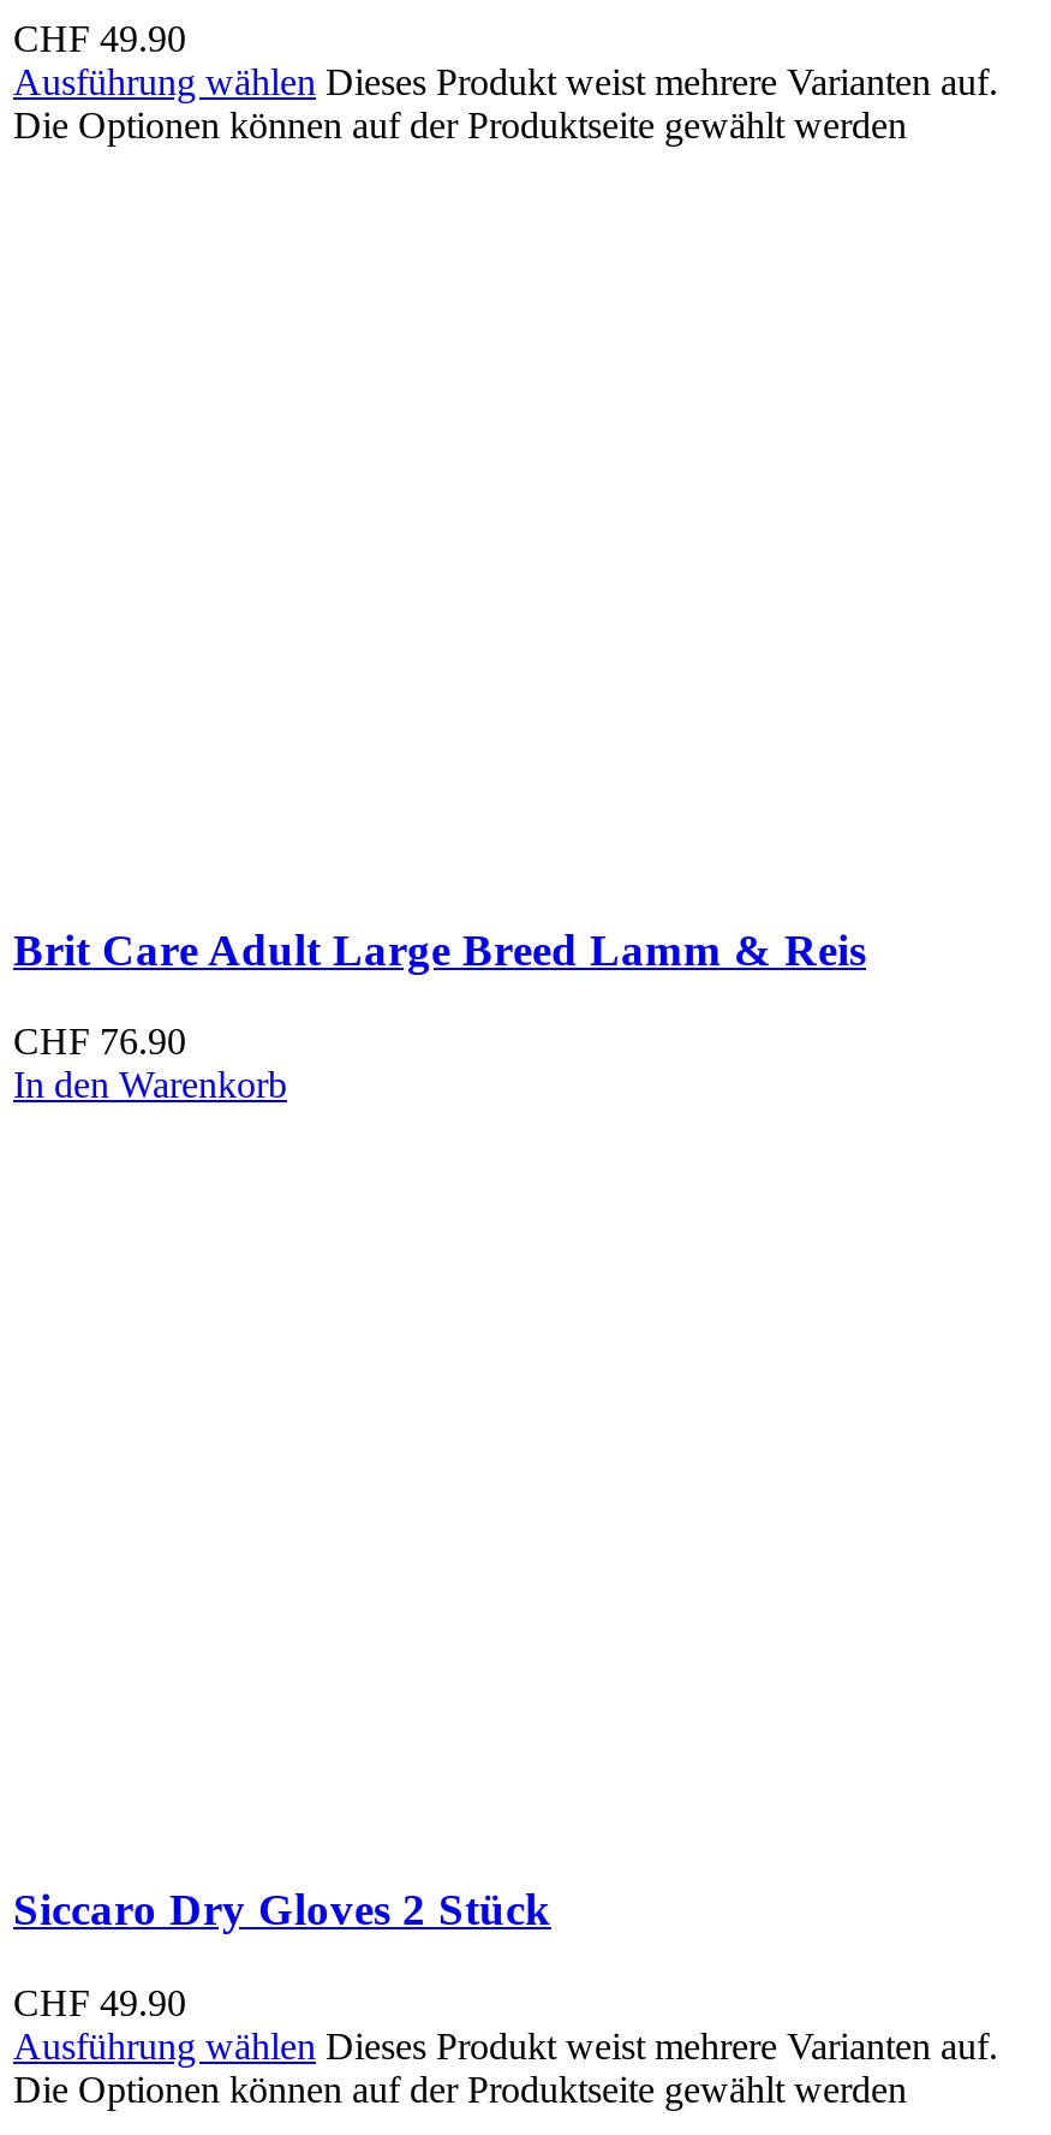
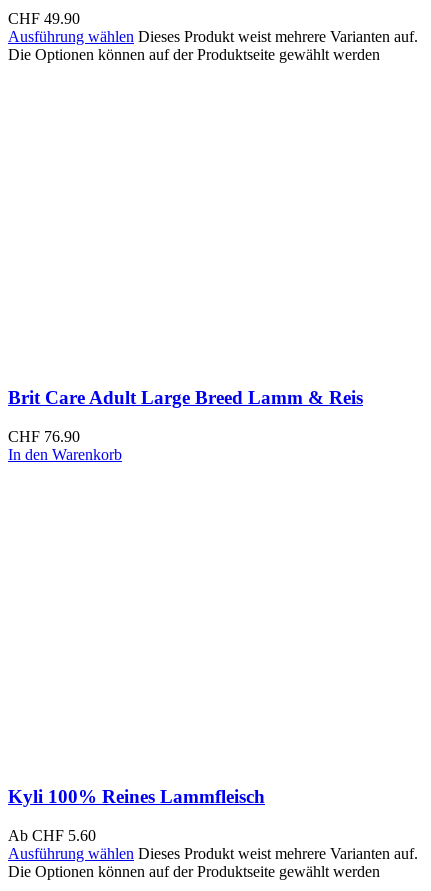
- Siccaro Dry Gloves 2 Stück
+ Kyli 100% Reines Lammfleisch

- CHF 49.90
+ Ab CHF 5.60
